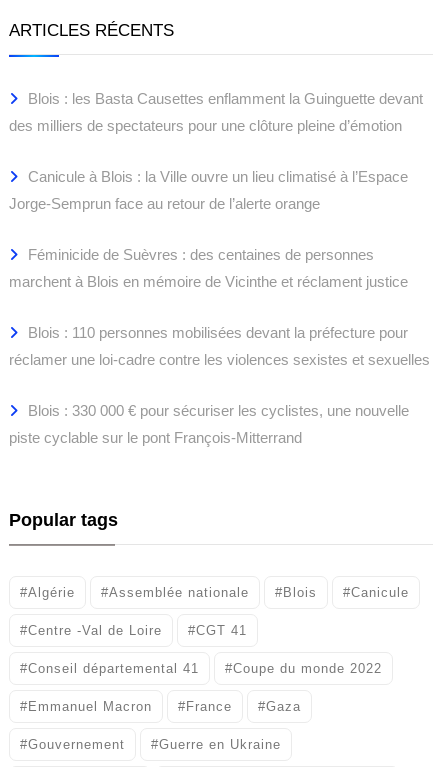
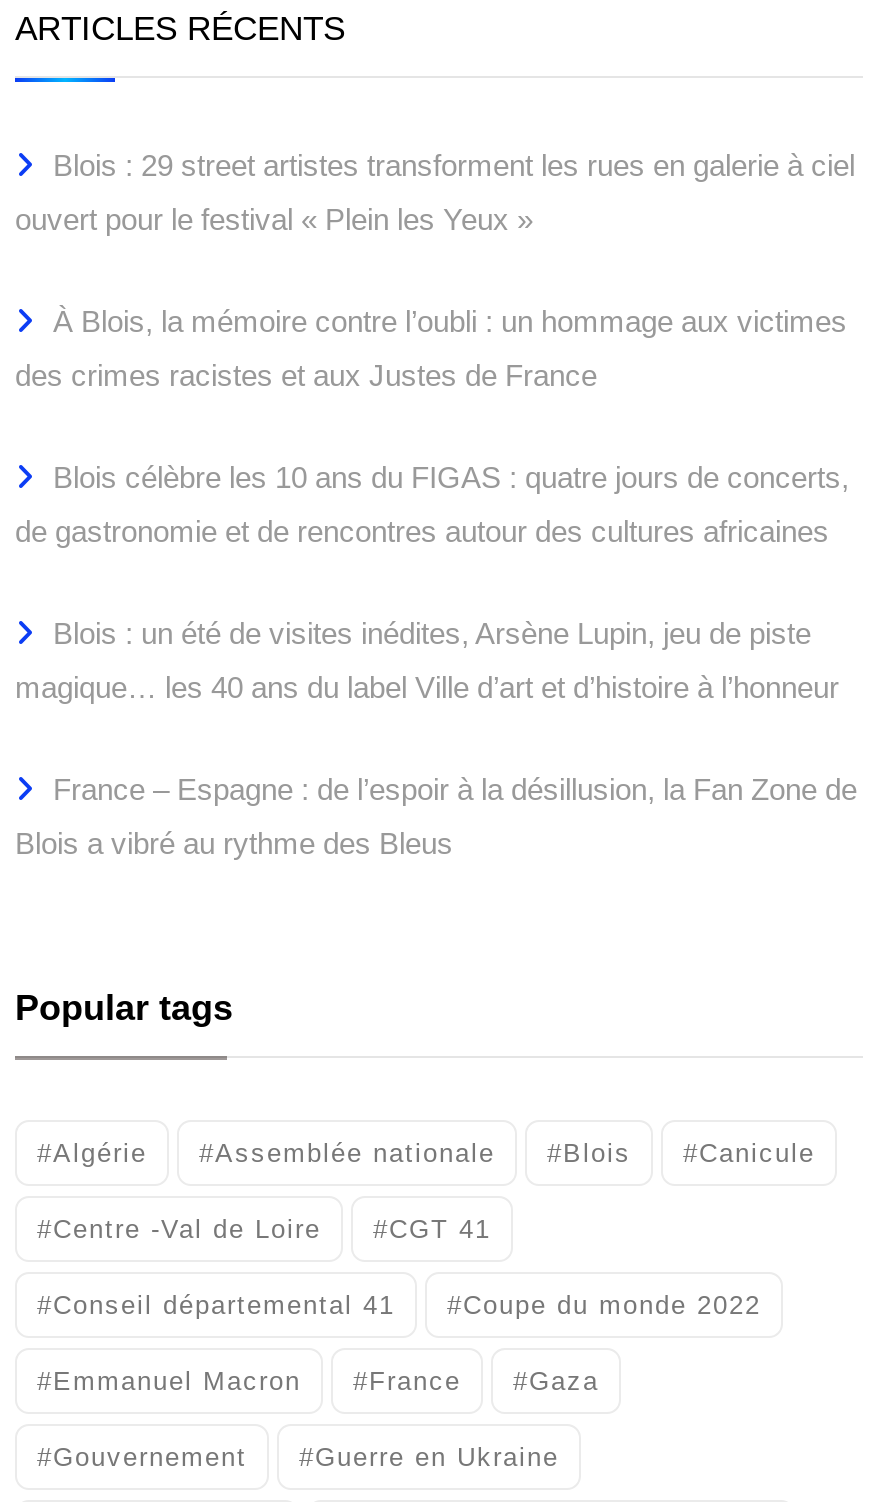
- Blois : les Basta Causettes enflamment la Guinguette devant
+ Blois : 29 street artistes transforment les rues en galerie à ciel

- des milliers de spectateurs pour une clôture pleine d’émotion
+ ouvert pour le festival « Plein les Yeux »

- Canicule à Blois : la Ville ouvre un lieu climatisé à l’Espace
+ À Blois, la mémoire contre l’oubli : un hommage aux victimes

- Jorge-Semprun face au retour de l’alerte orange
+ des crimes racistes et aux Justes de France

- Féminicide de Suèvres : des centaines de personnes
+ Blois célèbre les 10 ans du FIGAS : quatre jours de concerts,

- marchent à Blois en mémoire de Vicinthe et réclament justice
+ de gastronomie et de rencontres autour des cultures africaines

- Blois : 110 personnes mobilisées devant la préfecture pour
+ Blois : un été de visites inédites, Arsène Lupin, jeu de piste

- réclamer une loi-cadre contre les violences sexistes et sexuelles
+ magique… les 40 ans du label Ville d’art et d’histoire à l’honneur

- Blois : 330 000 € pour sécuriser les cyclistes, une nouvelle
+ France – Espagne : de l’espoir à la désillusion, la Fan Zone de

- piste cyclable sur le pont François-Mitterrand
+ Blois a vibré au rythme des Bleus
